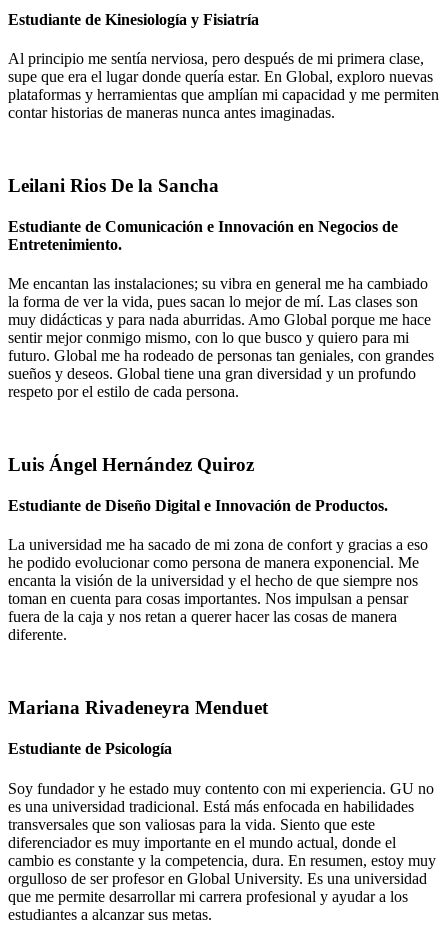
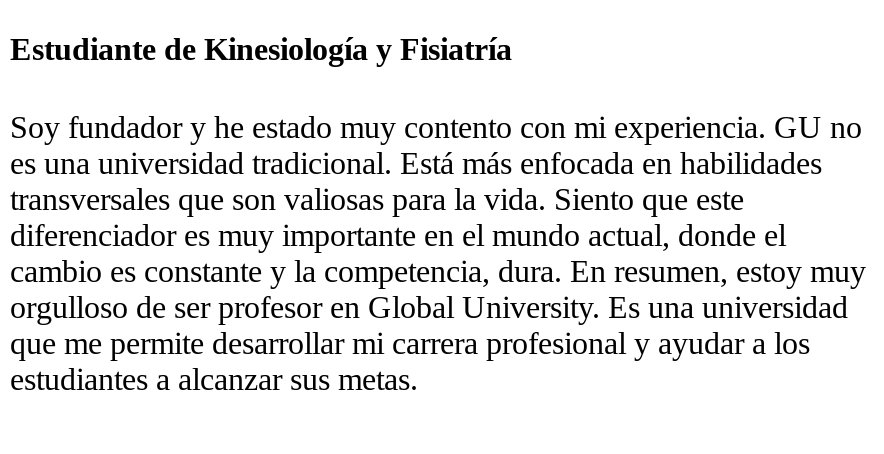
- Al principio me sentía nerviosa, pero después de mi primera clase,
- supe que era el lugar donde quería estar. En Global, exploro nuevas
- plataformas y herramientas que amplían mi capacidad y me permiten
- contar historias de maneras nunca antes imaginadas.

- Leilani Rios De la Sancha
- Estudiante de Comunicación e Innovación en Negocios de
- Entretenimiento.
- Me encantan las instalaciones; su vibra en general me ha cambiado
- la forma de ver la vida, pues sacan lo mejor de mí. Las clases son
- muy didácticas y para nada aburridas. Amo Global porque me hace
- sentir mejor conmigo mismo, con lo que busco y quiero para mi
- futuro. Global me ha rodeado de personas tan geniales, con grandes
- sueños y deseos. Global tiene una gran diversidad y un profundo
- respeto por el estilo de cada persona.

- Luis Ángel Hernández Quiroz
- Estudiante de Diseño Digital e Innovación de Productos.
- La universidad me ha sacado de mi zona de confort y gracias a eso
- he podido evolucionar como persona de manera exponencial. Me
- encanta la visión de la universidad y el hecho de que siempre nos
- toman en cuenta para cosas importantes. Nos impulsan a pensar
- fuera de la caja y nos retan a querer hacer las cosas de manera
- diferente.

- Mariana Rivadeneyra Menduet
- Estudiante de Psicología
